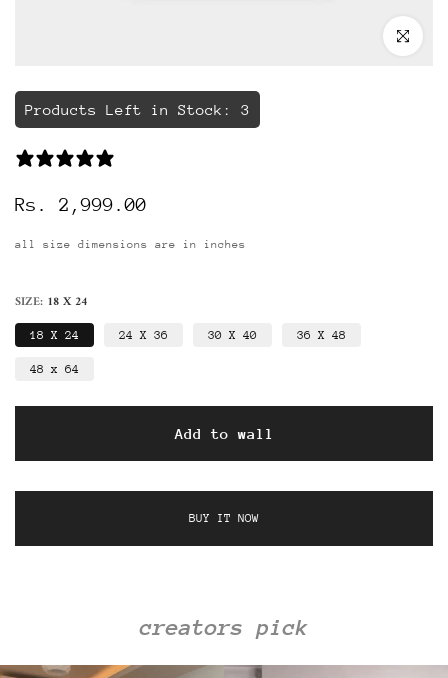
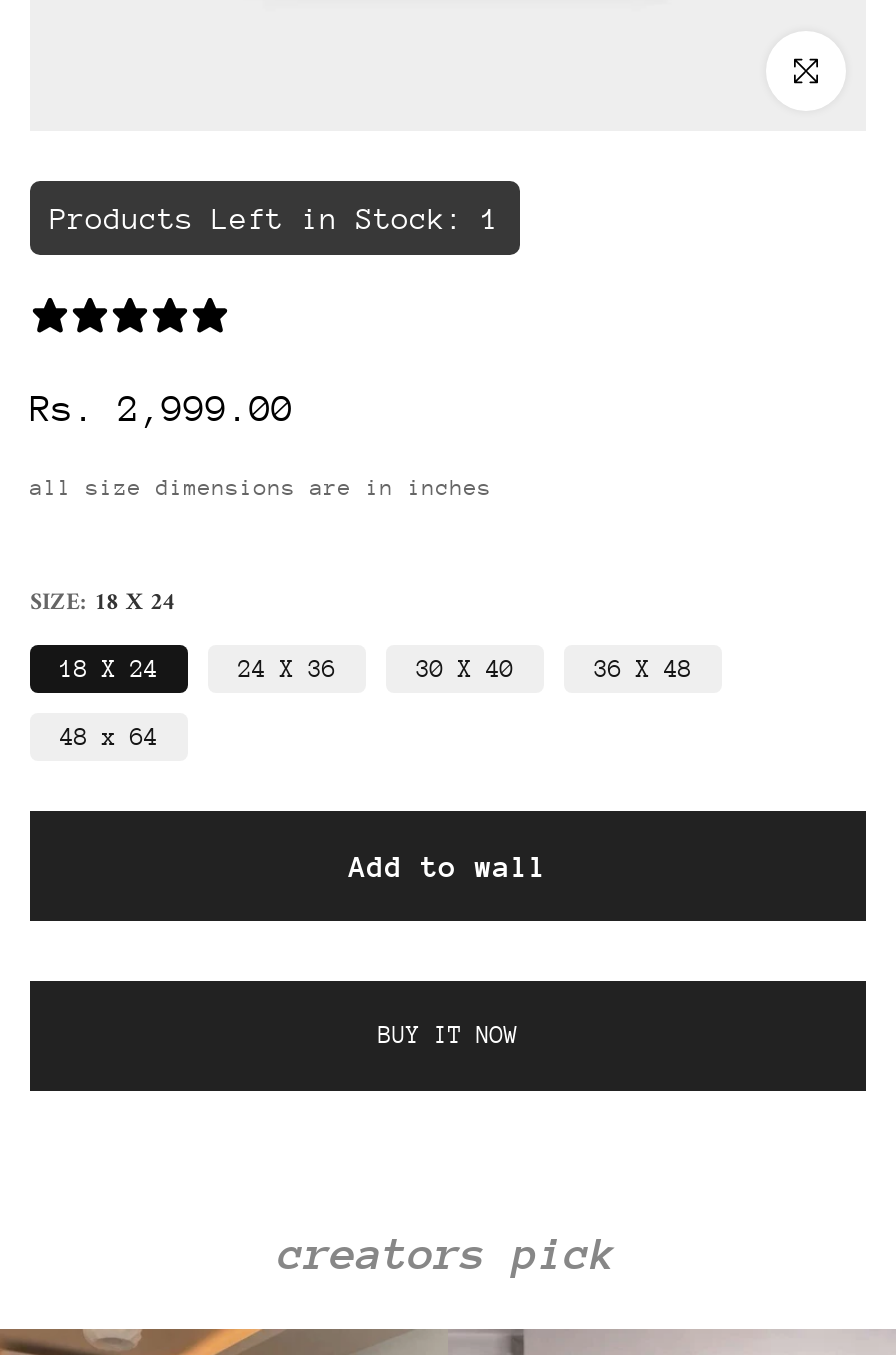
- Products Left in Stock: 3
+ Products Left in Stock: 1
